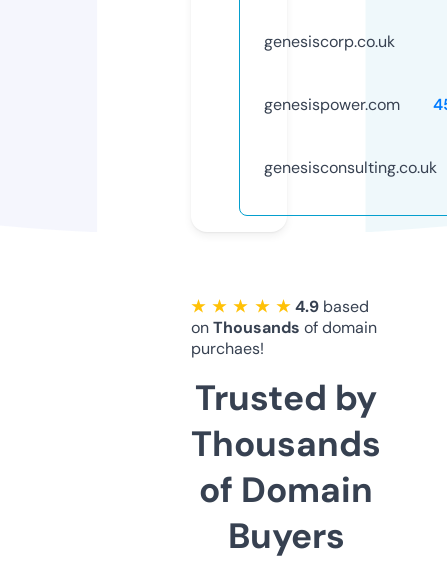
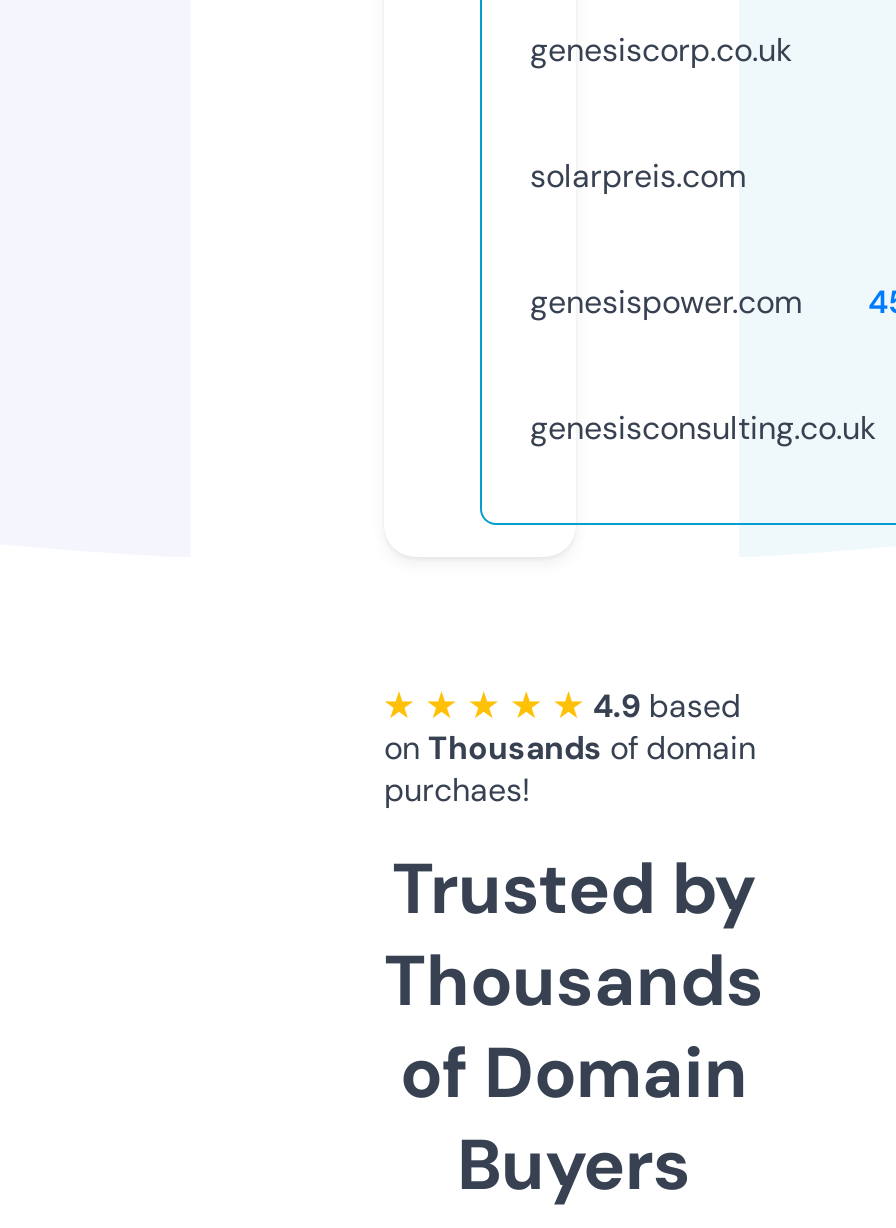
+ solarpreis.com
